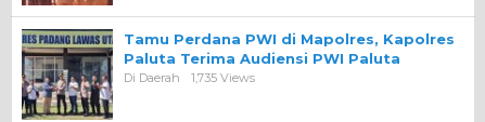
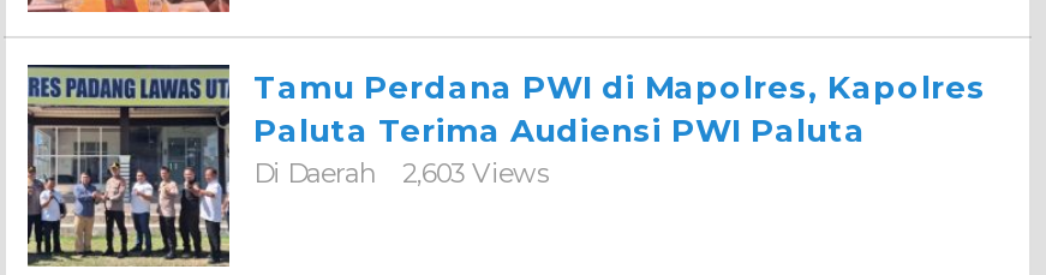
- Di Daerah 1,735 Views
+ Di Daerah 2,603 Views
